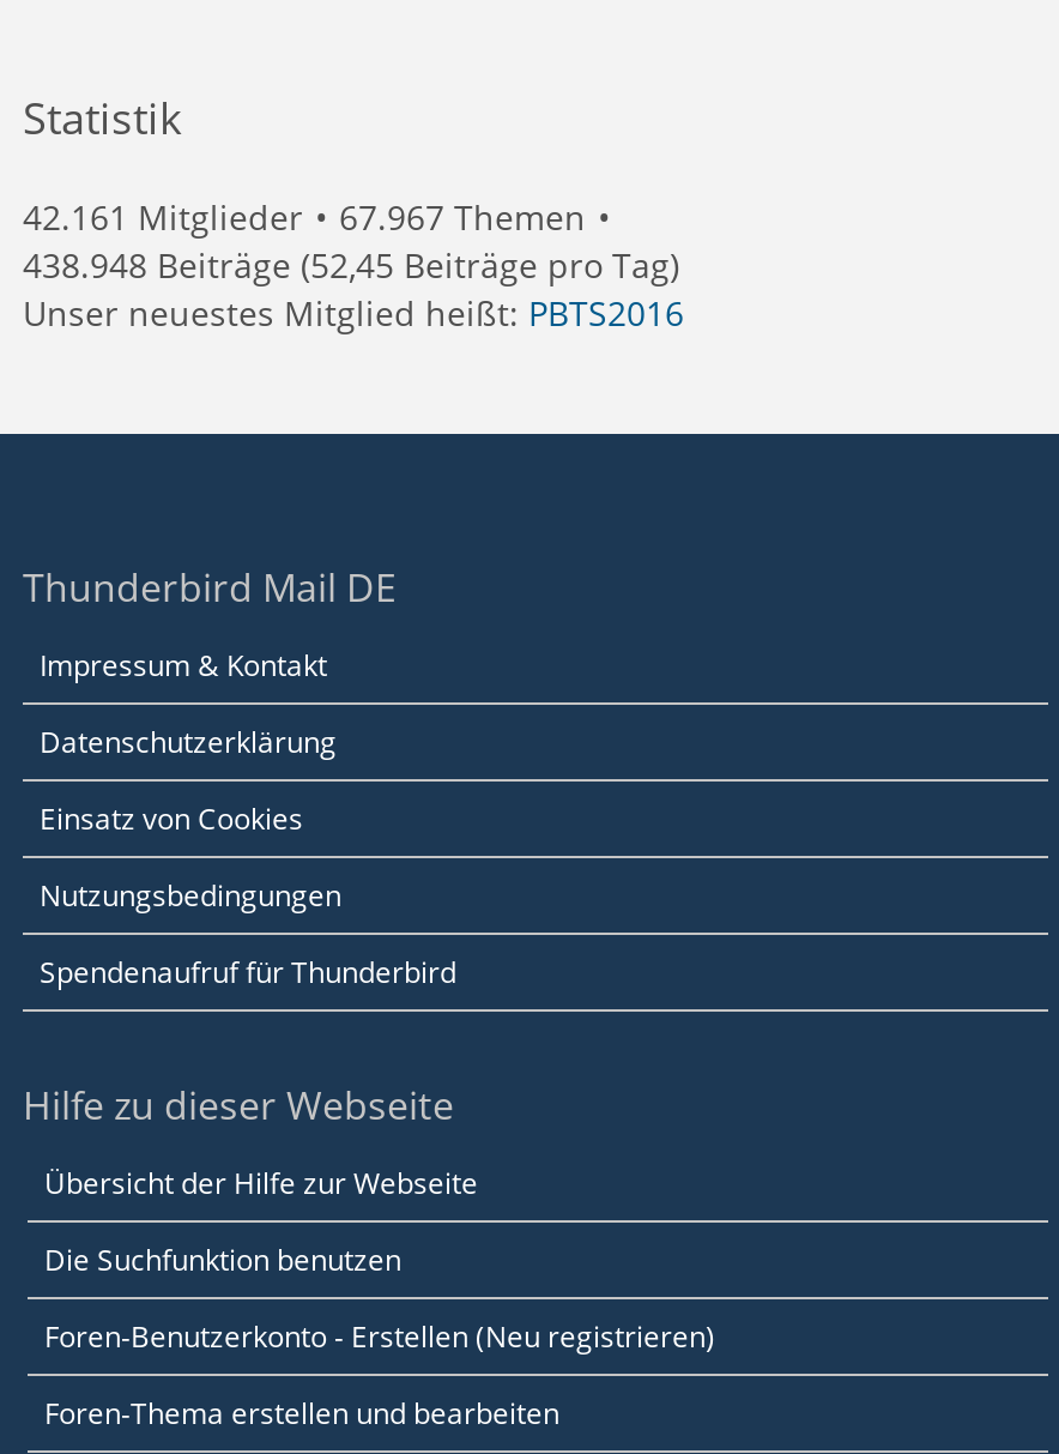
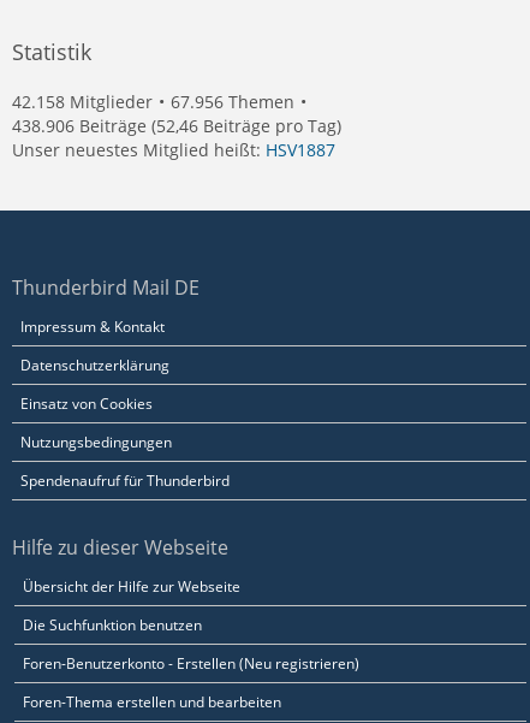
- 42.161 Mitglieder
+ 42.158 Mitglieder

- 67.967 Themen
+ 67.956 Themen

- 438.948 Beiträge (52,45 Beiträge pro Tag)
+ 438.906 Beiträge (52,46 Beiträge pro Tag)

- Unser neuestes Mitglied heißt: PBTS2016
+ Unser neuestes Mitglied heißt: HSV1887
